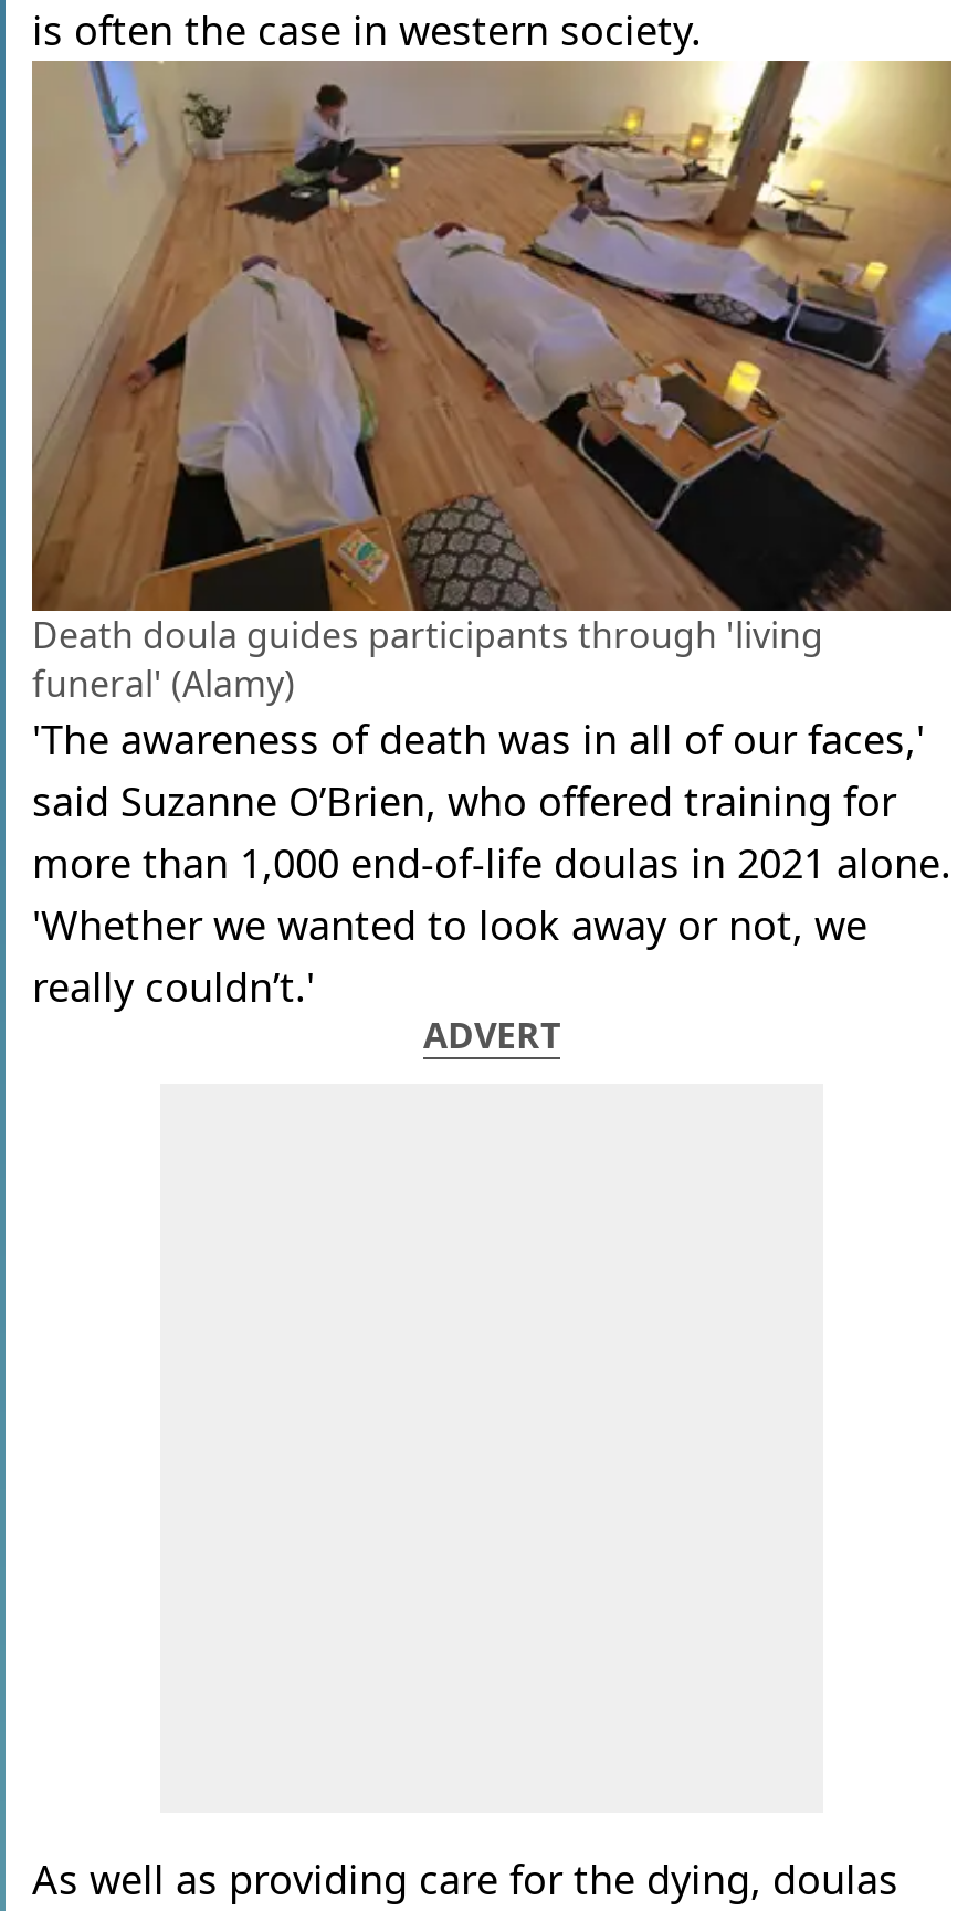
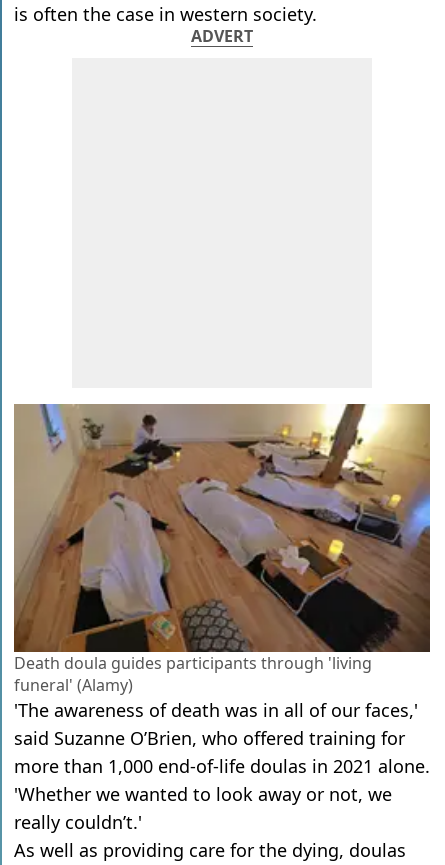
moved down: [image] | Death doula guides participants through 'living | funeral' (Alamy) | 'The awareness of death was in all of our faces,' | said Suzanne O’Brien, who offered training for | more than 1,000 end-of-life doulas in 2021 alone. | 'Whether we wanted to look away or not, we | really couldn’t.'

moved up: ADVERT
